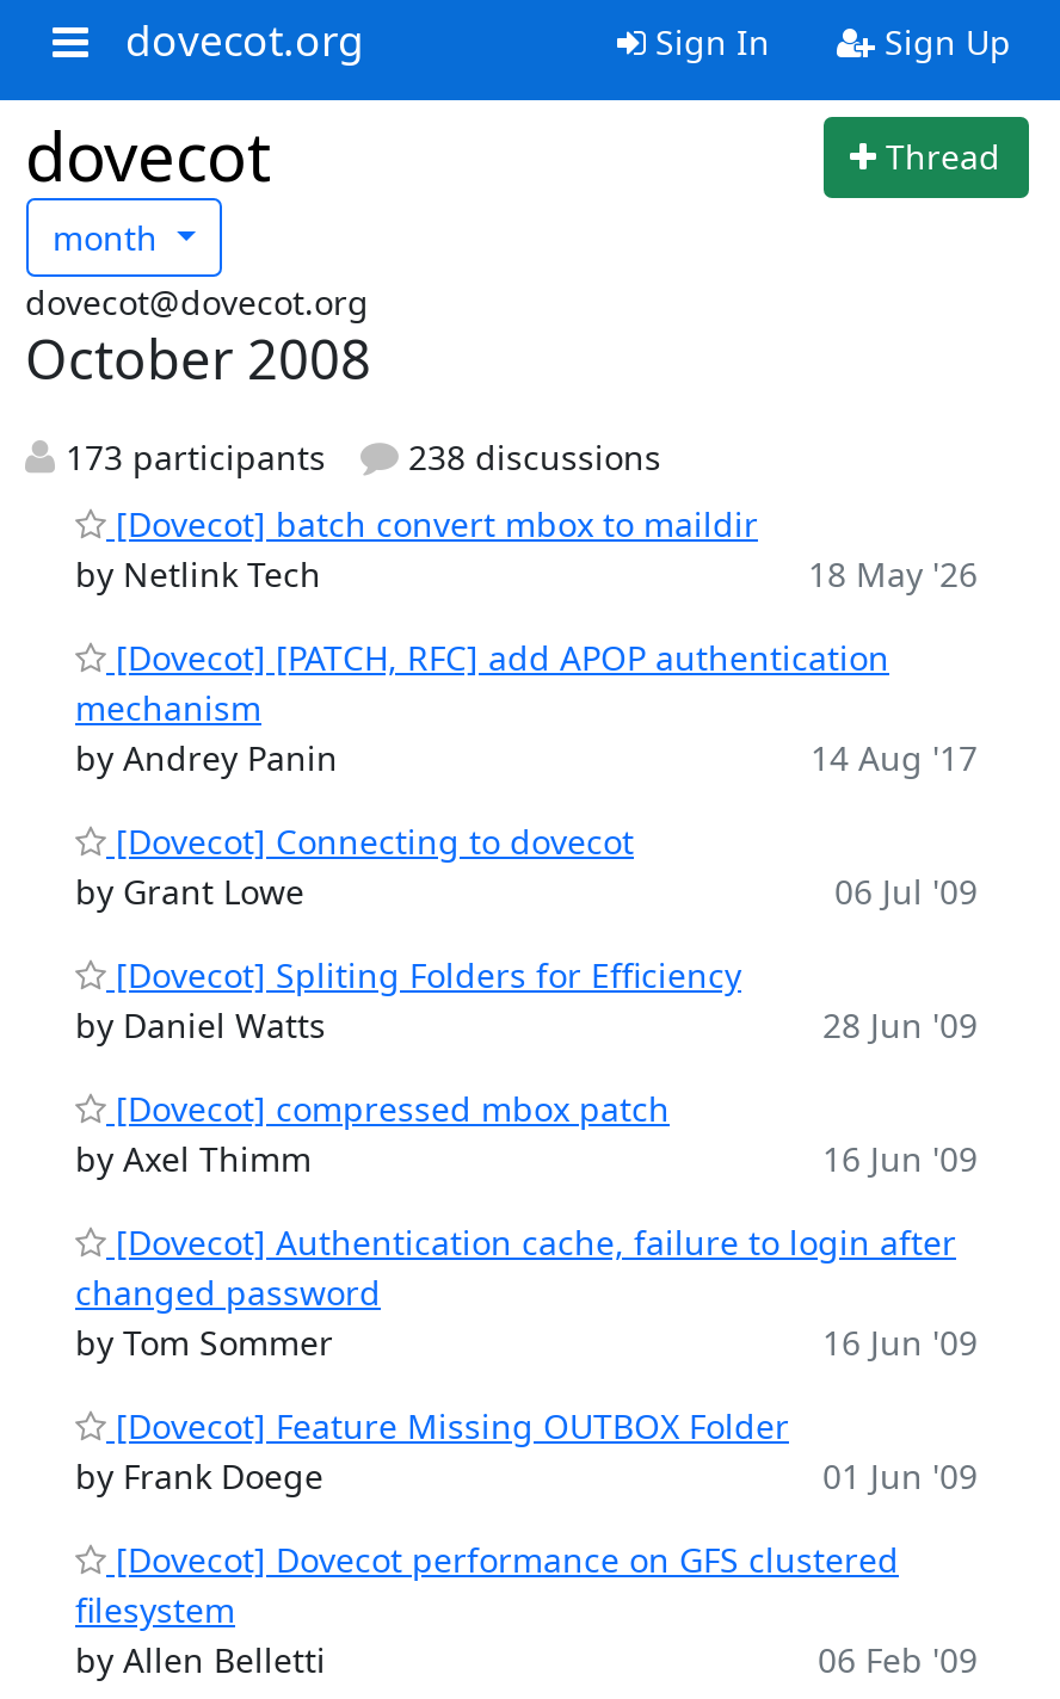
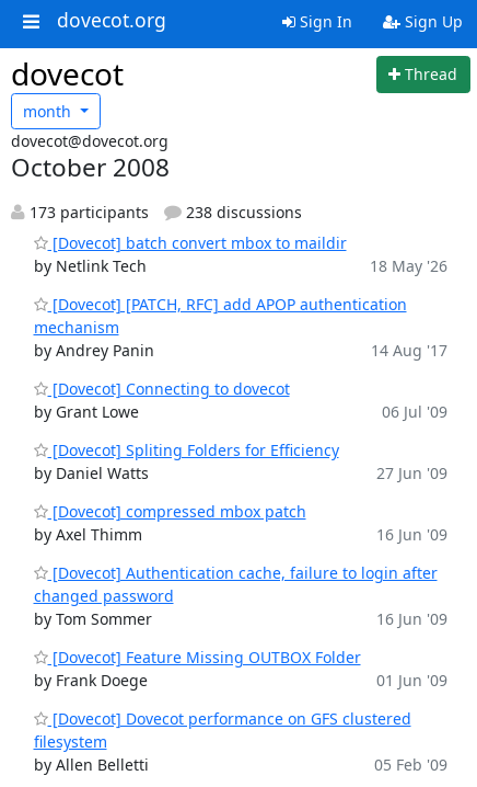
- 28 Jun '09
+ 27 Jun '09

- 06 Feb '09
+ 05 Feb '09
